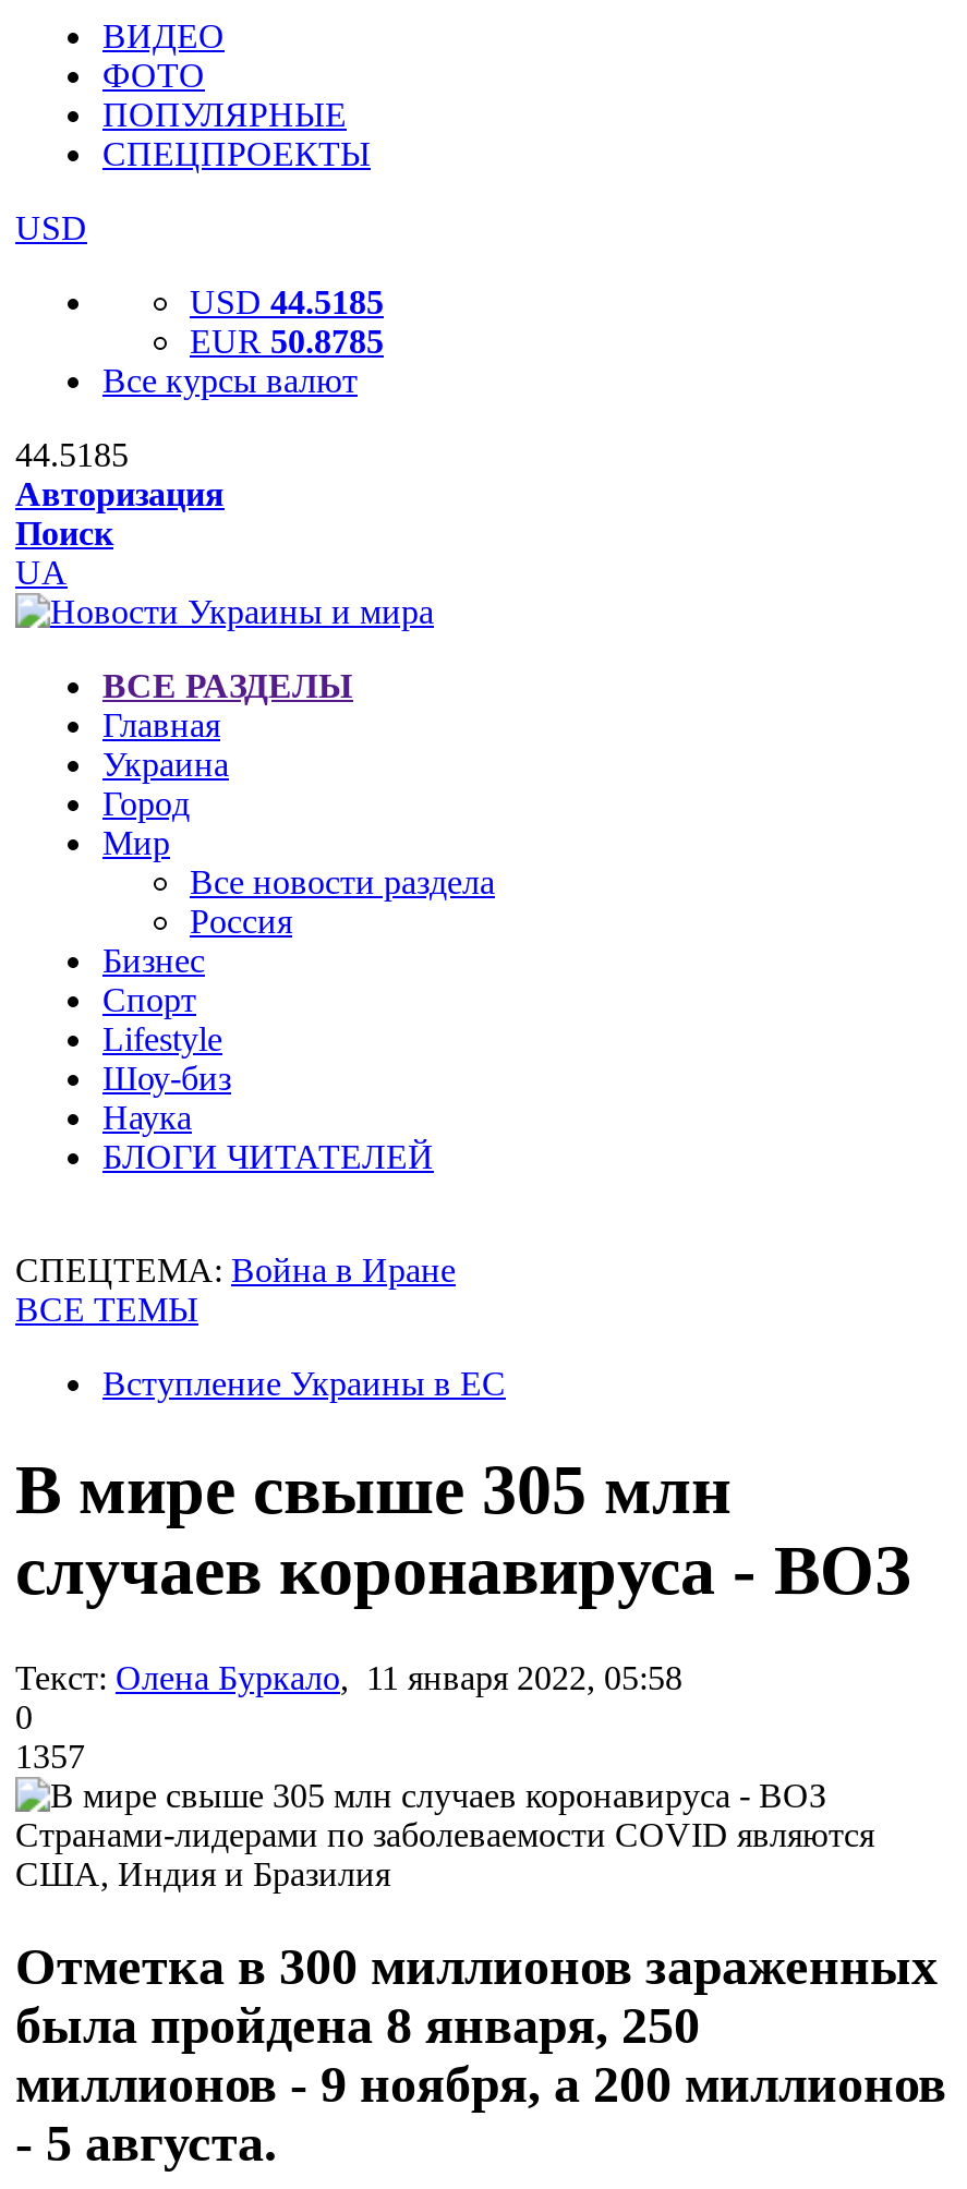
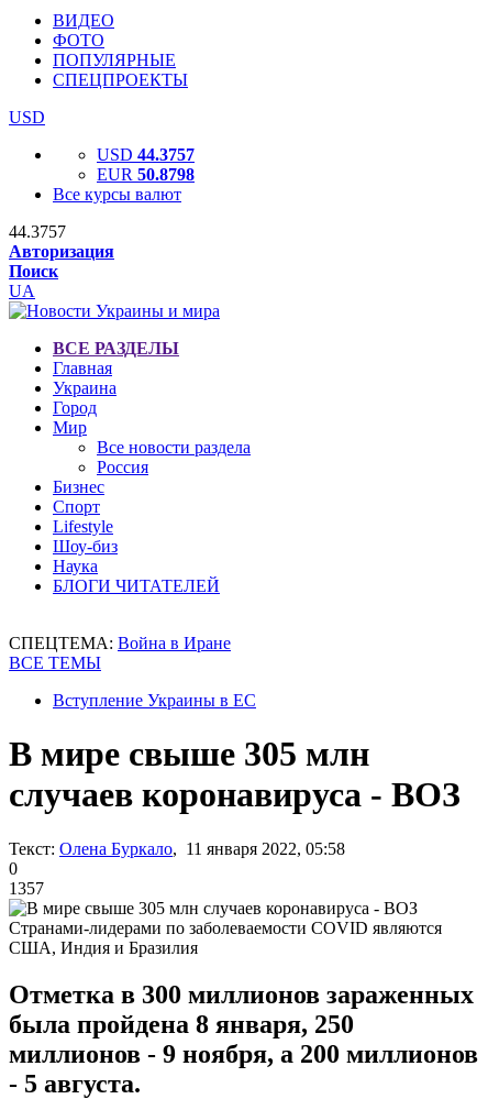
- USD 44.5185
+ USD 44.3757

- EUR 50.8785
+ EUR 50.8798

- 44.5185
+ 44.3757
